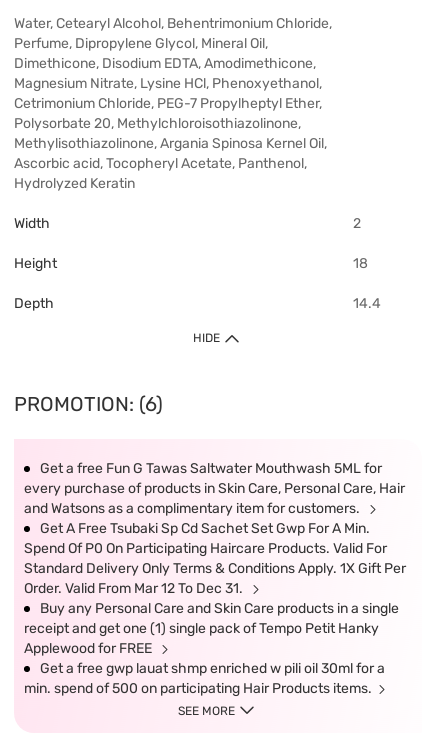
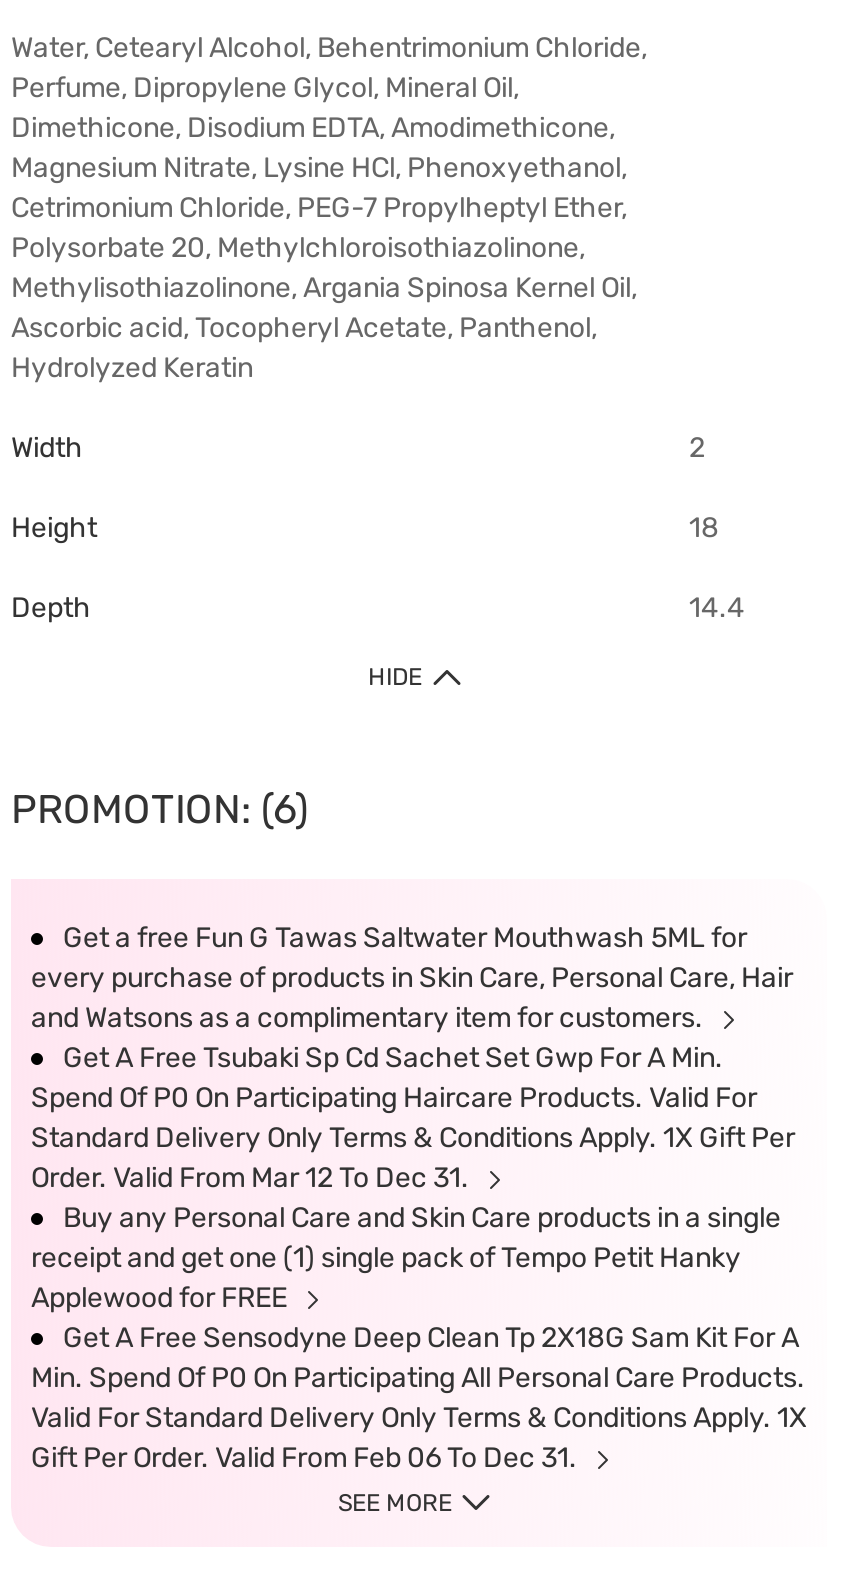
- Get a free gwp lauat shmp enriched w pili oil 30ml for a
- min. spend of 500 on participating Hair Products items.
+ Get A Free Sensodyne Deep Clean Tp 2X18G Sam Kit For A
+ Min. Spend Of P0 On Participating All Personal Care Products.
+ Valid For Standard Delivery Only Terms & Conditions Apply. 1X
+ Gift Per Order. Valid From Feb 06 To Dec 31.
